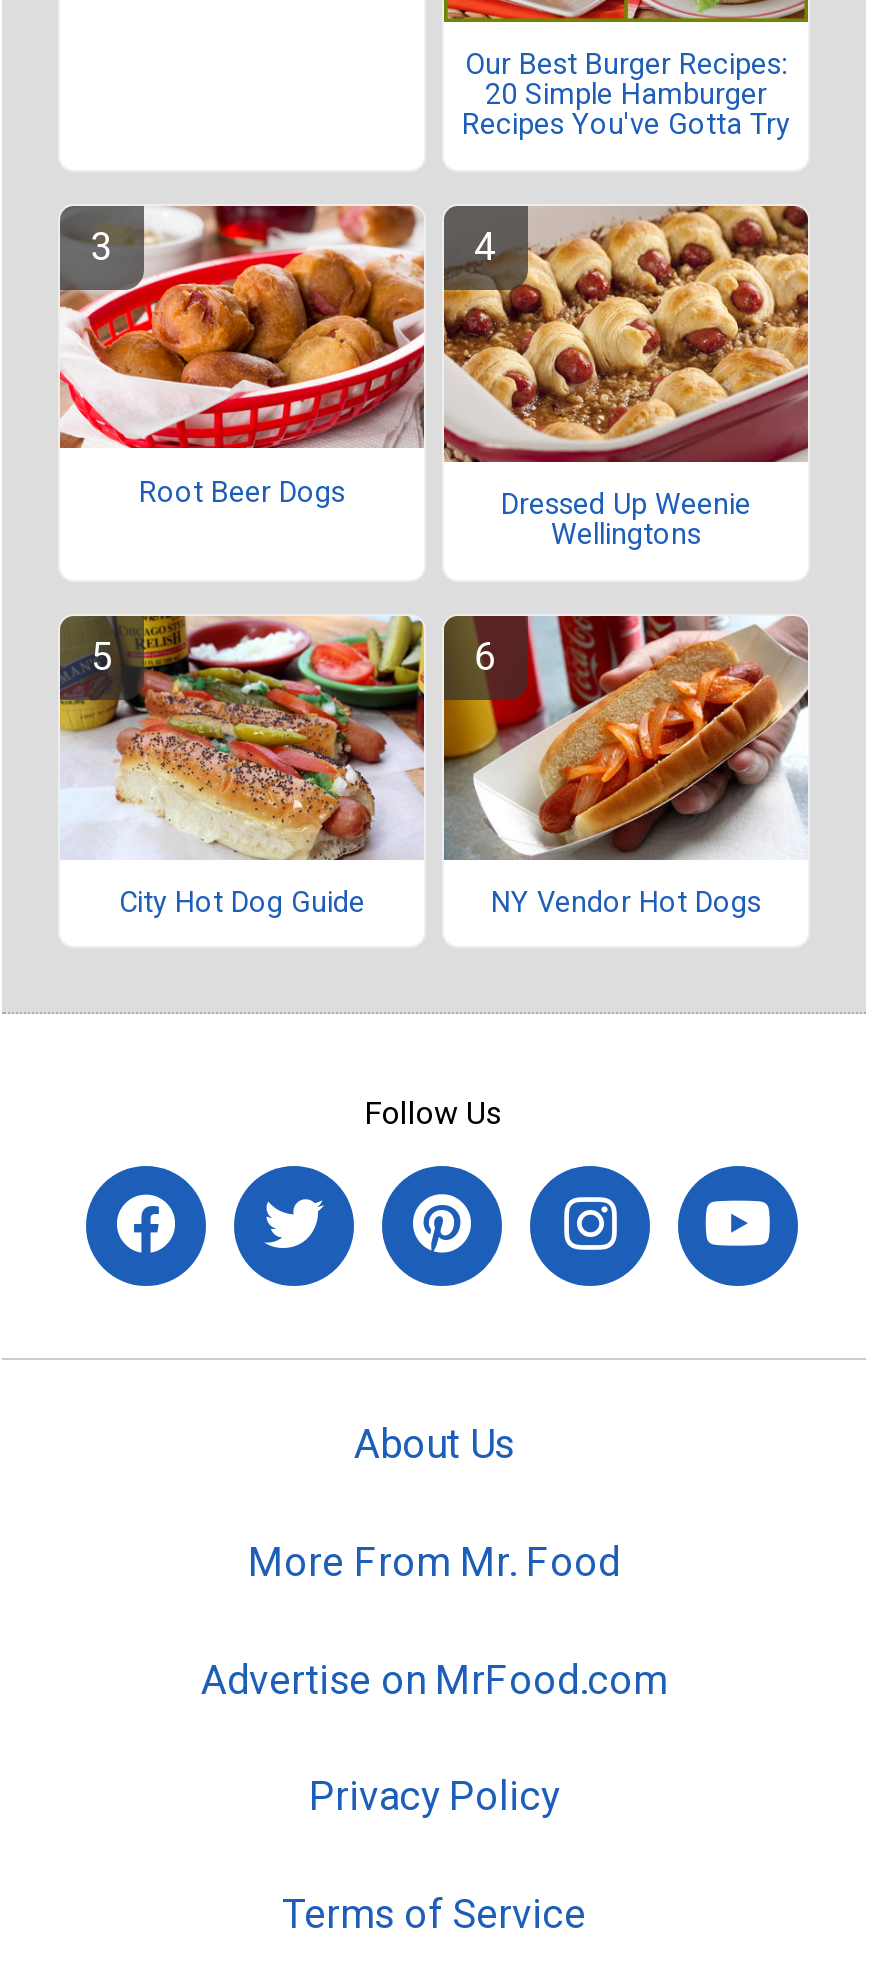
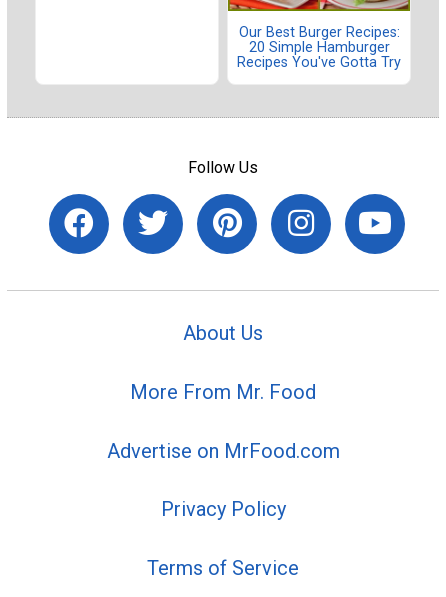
- [image]
- Root Beer Dogs
- Dressed Up Weenie
- Wellingtons

- [image]

- [image]
- City Hot Dog Guide
- NY Vendor Hot Dogs

- [image]
